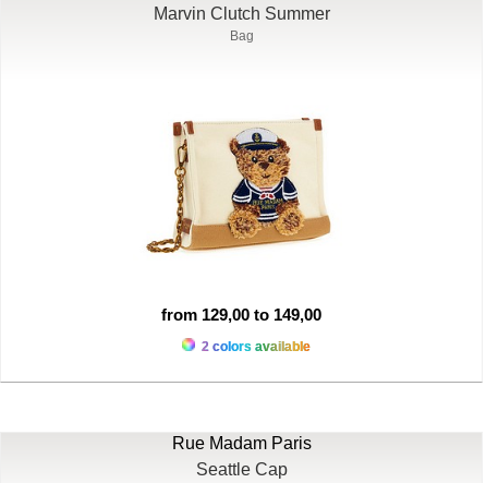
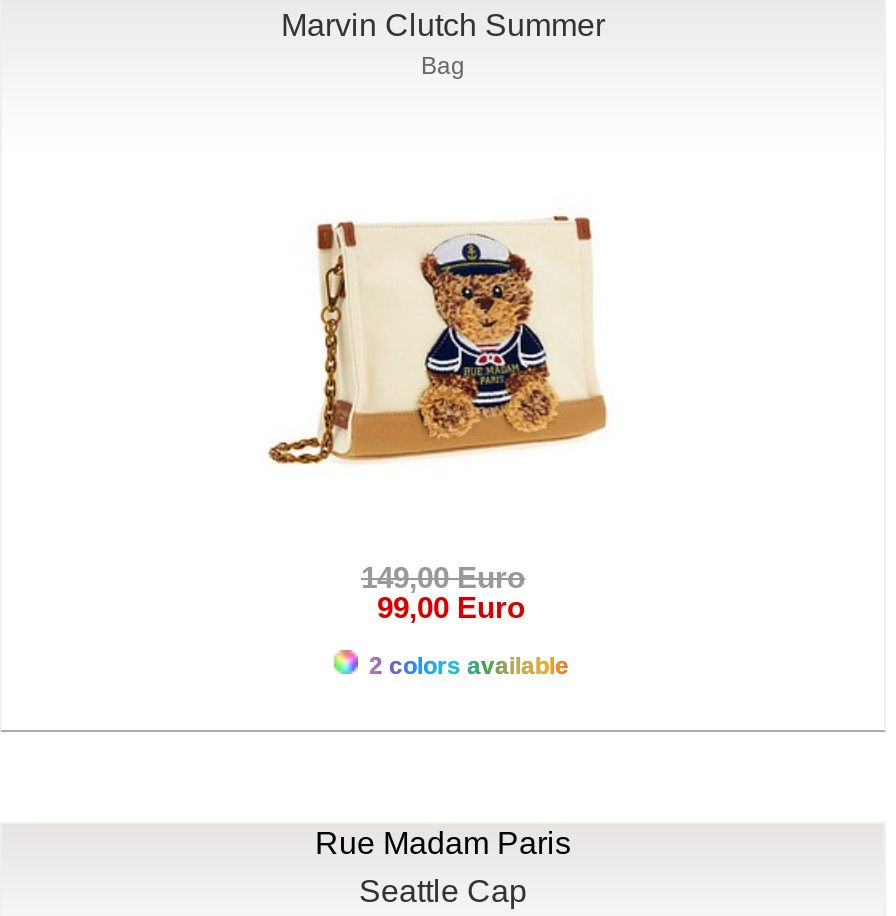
- from 129,00 to 149,00
+ 149,00 Euro
+ 99,00 Euro
